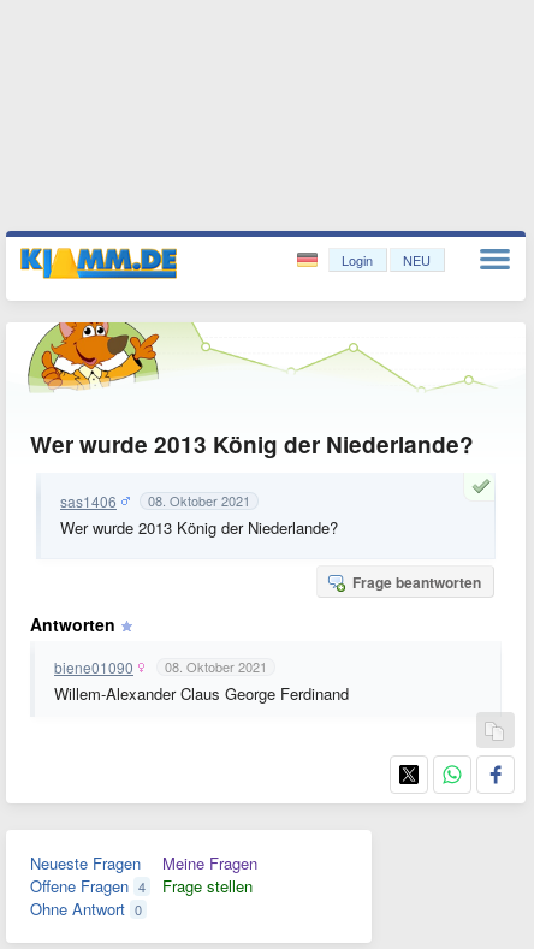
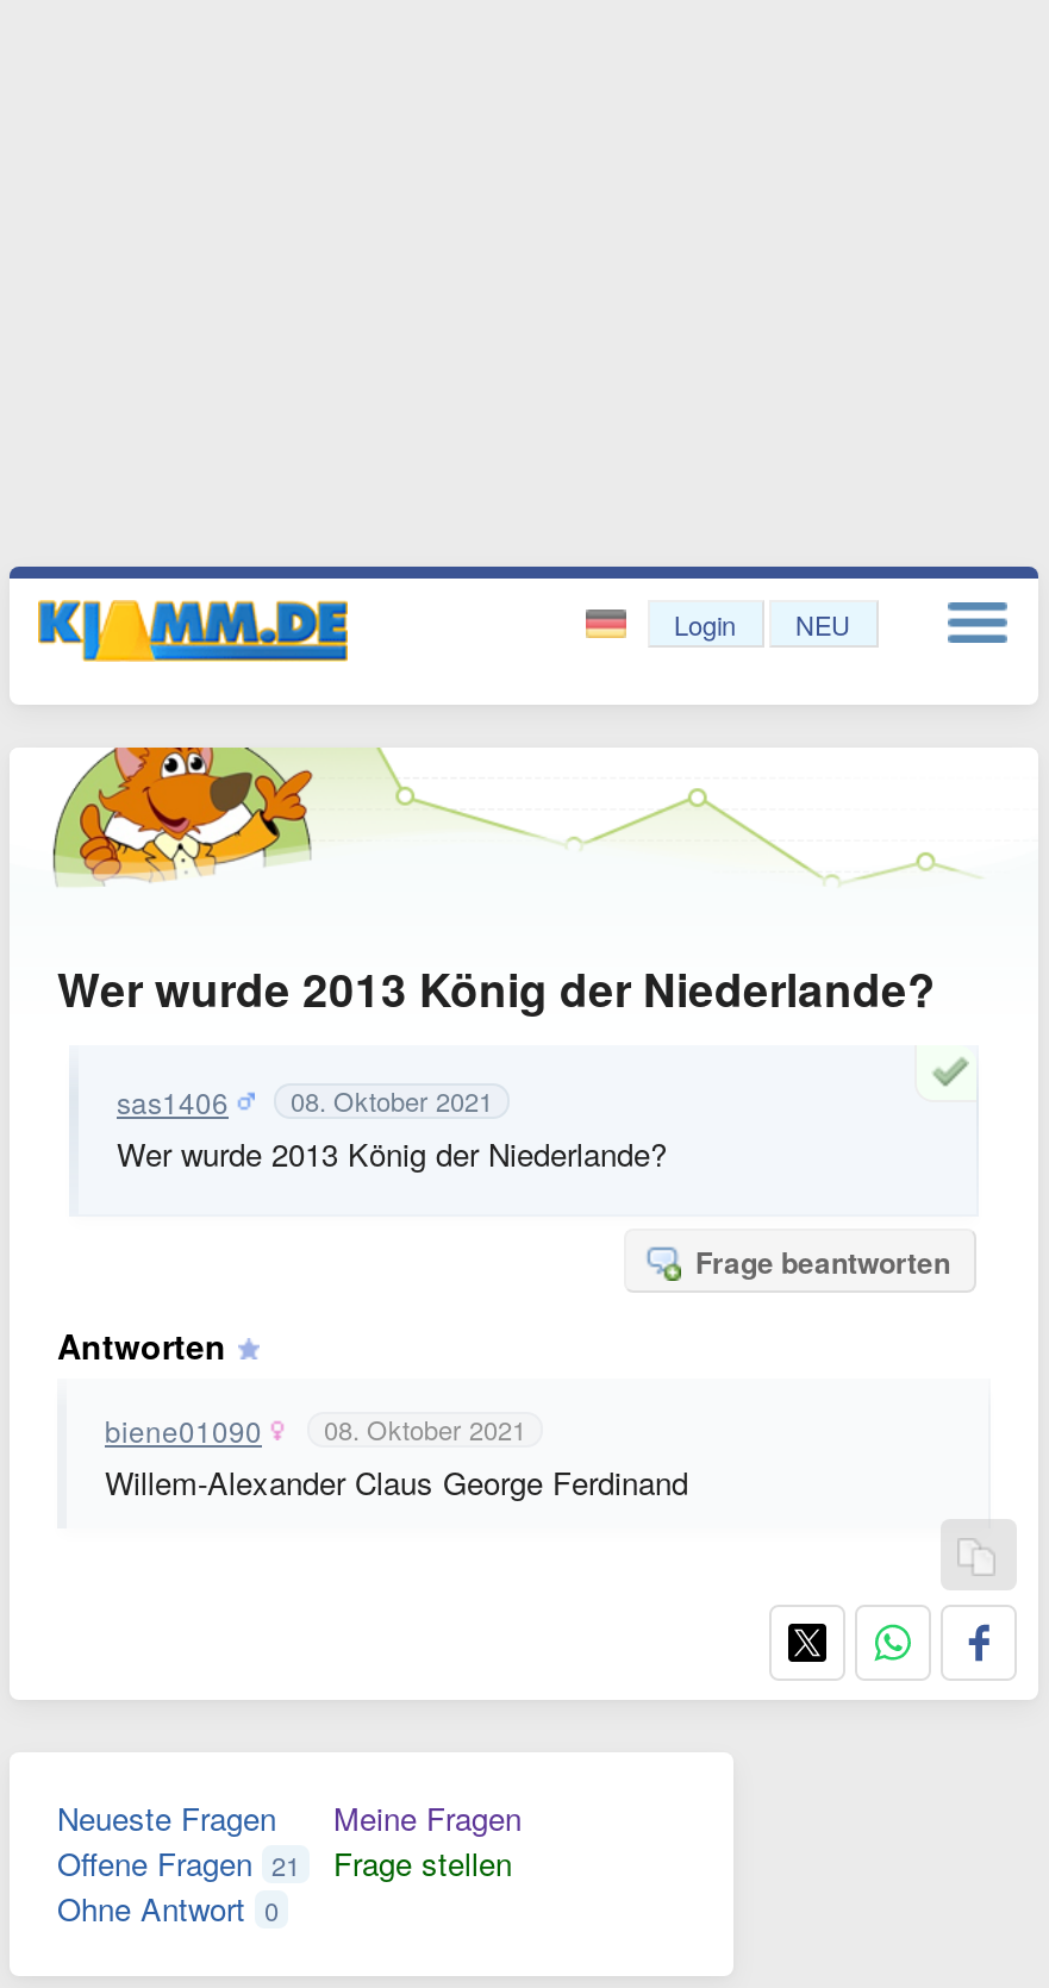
- Offene Fragen 4
+ Offene Fragen 21
